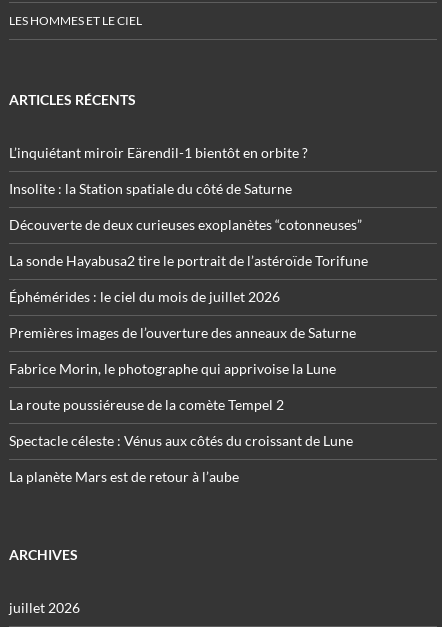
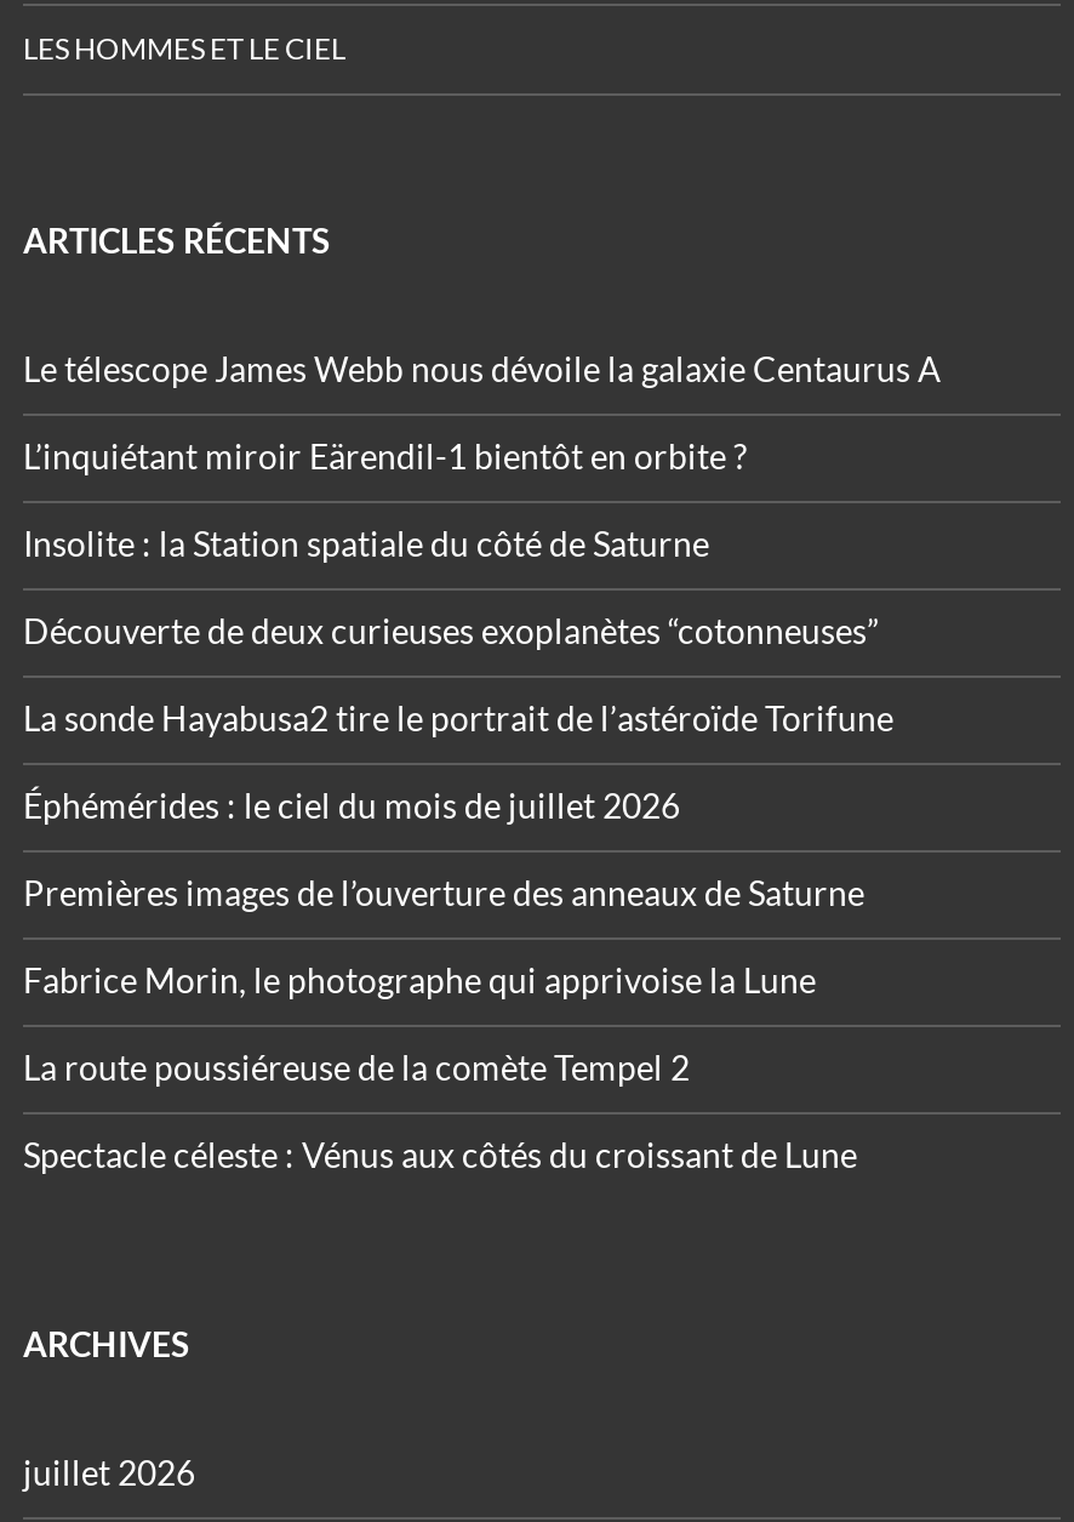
+ Le télescope James Webb nous dévoile la galaxie Centaurus A

moved down: L’inquiétant miroir Eärendil-1 bientôt en orbite ? | Insolite : la Station spatiale du côté de Saturne | Découverte de deux curieuses exoplanètes “cotonneuses” | ... | La route poussiéreuse de la comète Tempel 2 | Spectacle céleste : Vénus aux côtés du croissant de Lune

- La planète Mars est de retour à l’aube
